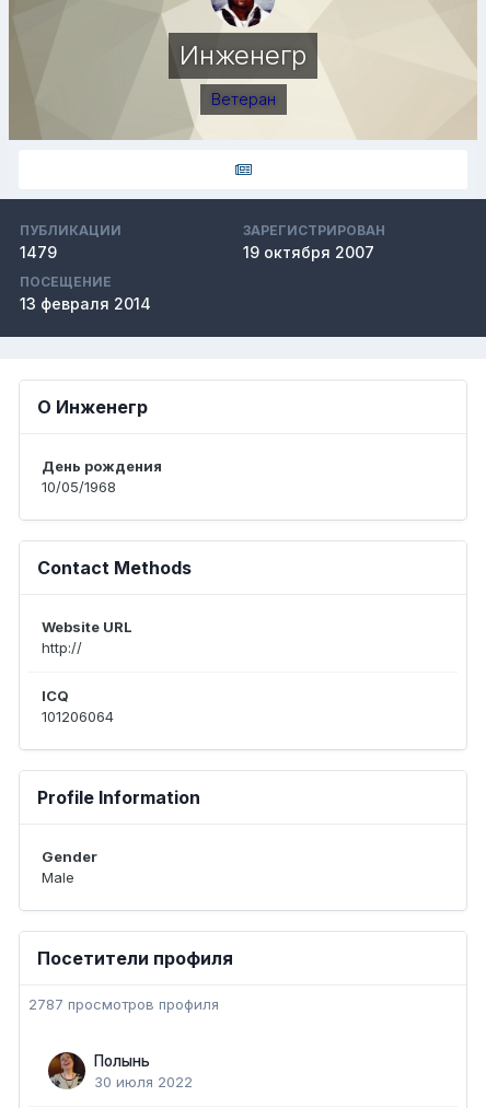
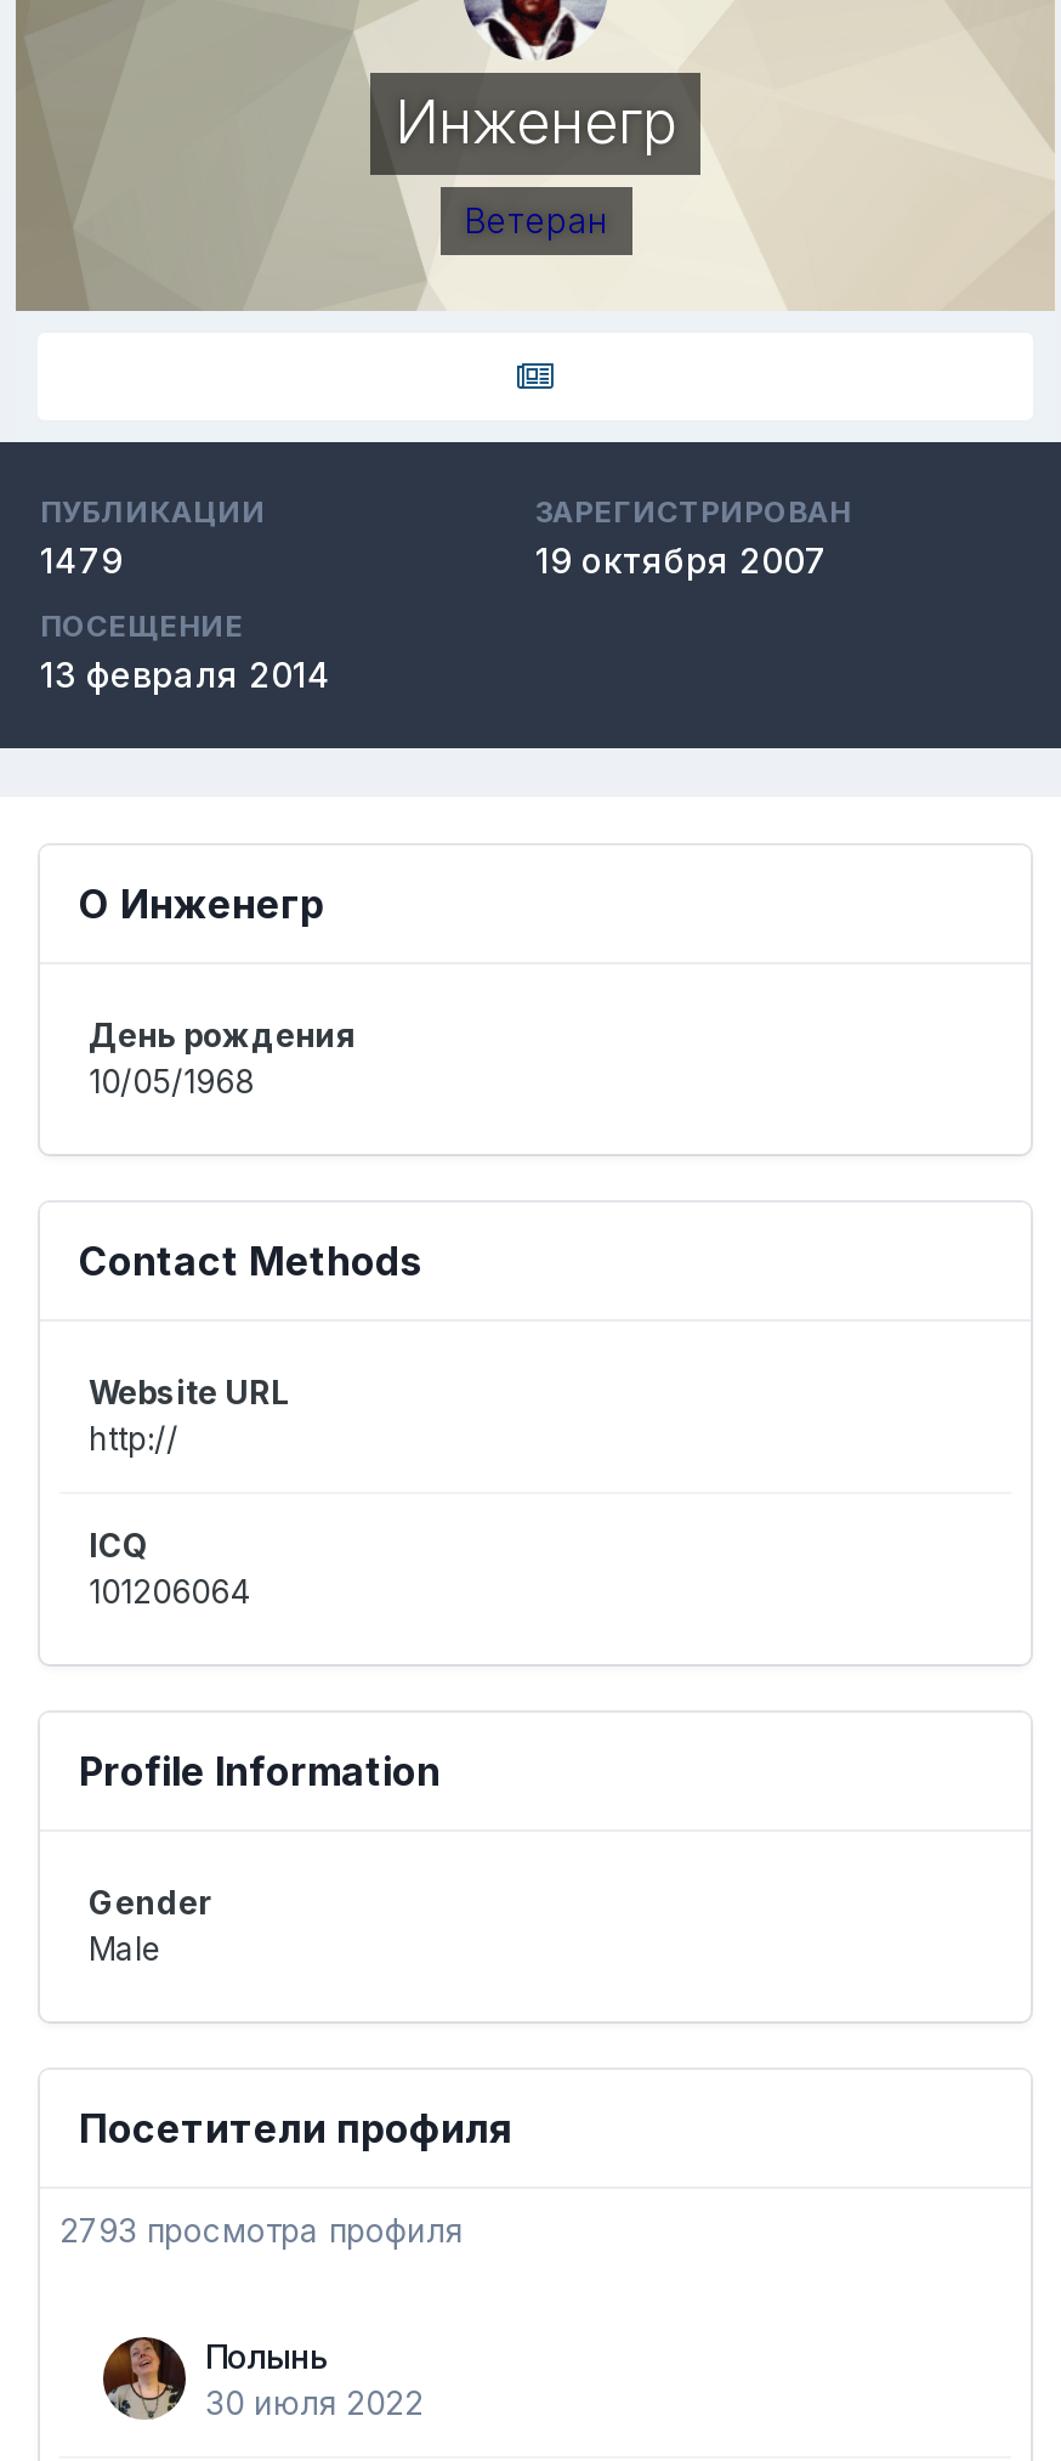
- 2787 просмотров профиля
+ 2793 просмотра профиля
